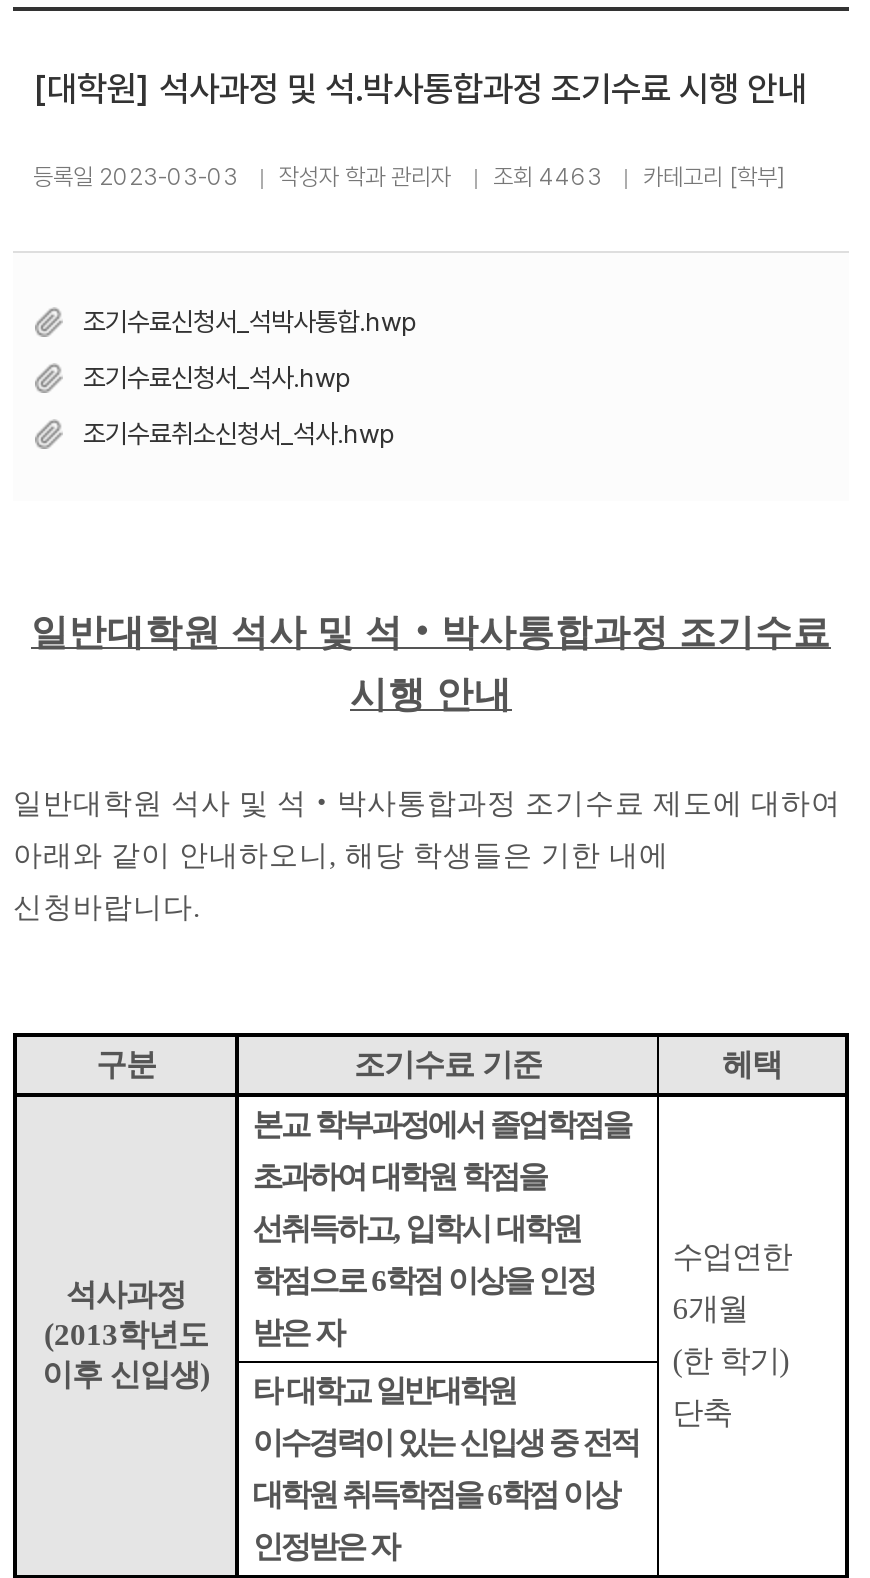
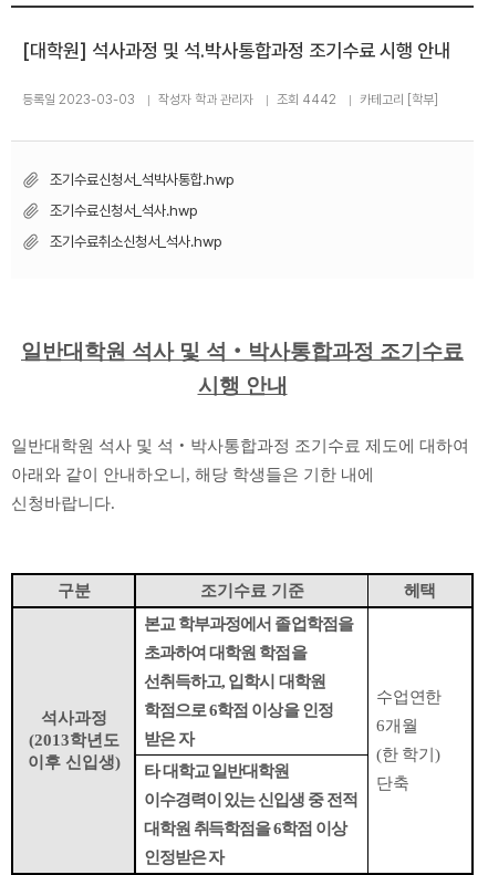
- 등록일 2023-03-03 작성자 학과 관리자 조회 4463 카테고리 [학부]
+ 등록일 2023-03-03 작성자 학과 관리자 조회 4442 카테고리 [학부]
